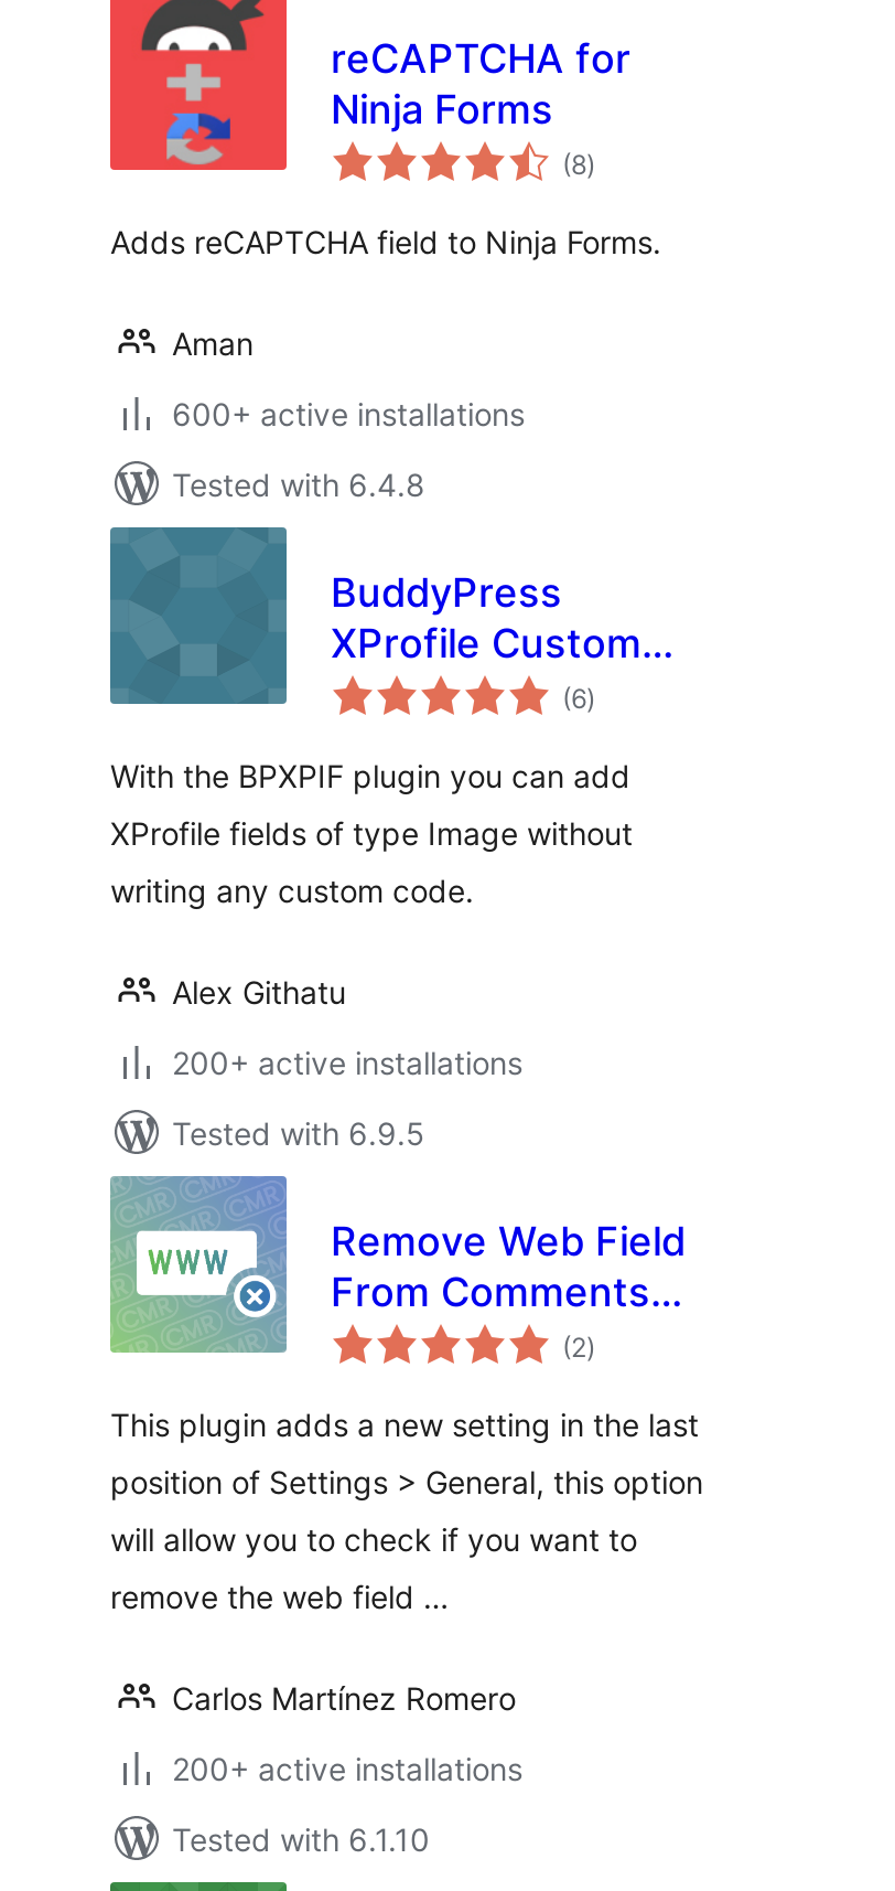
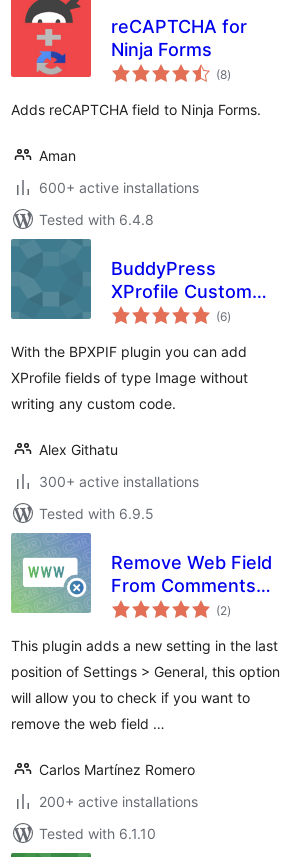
- 200+ active installations
+ 300+ active installations
